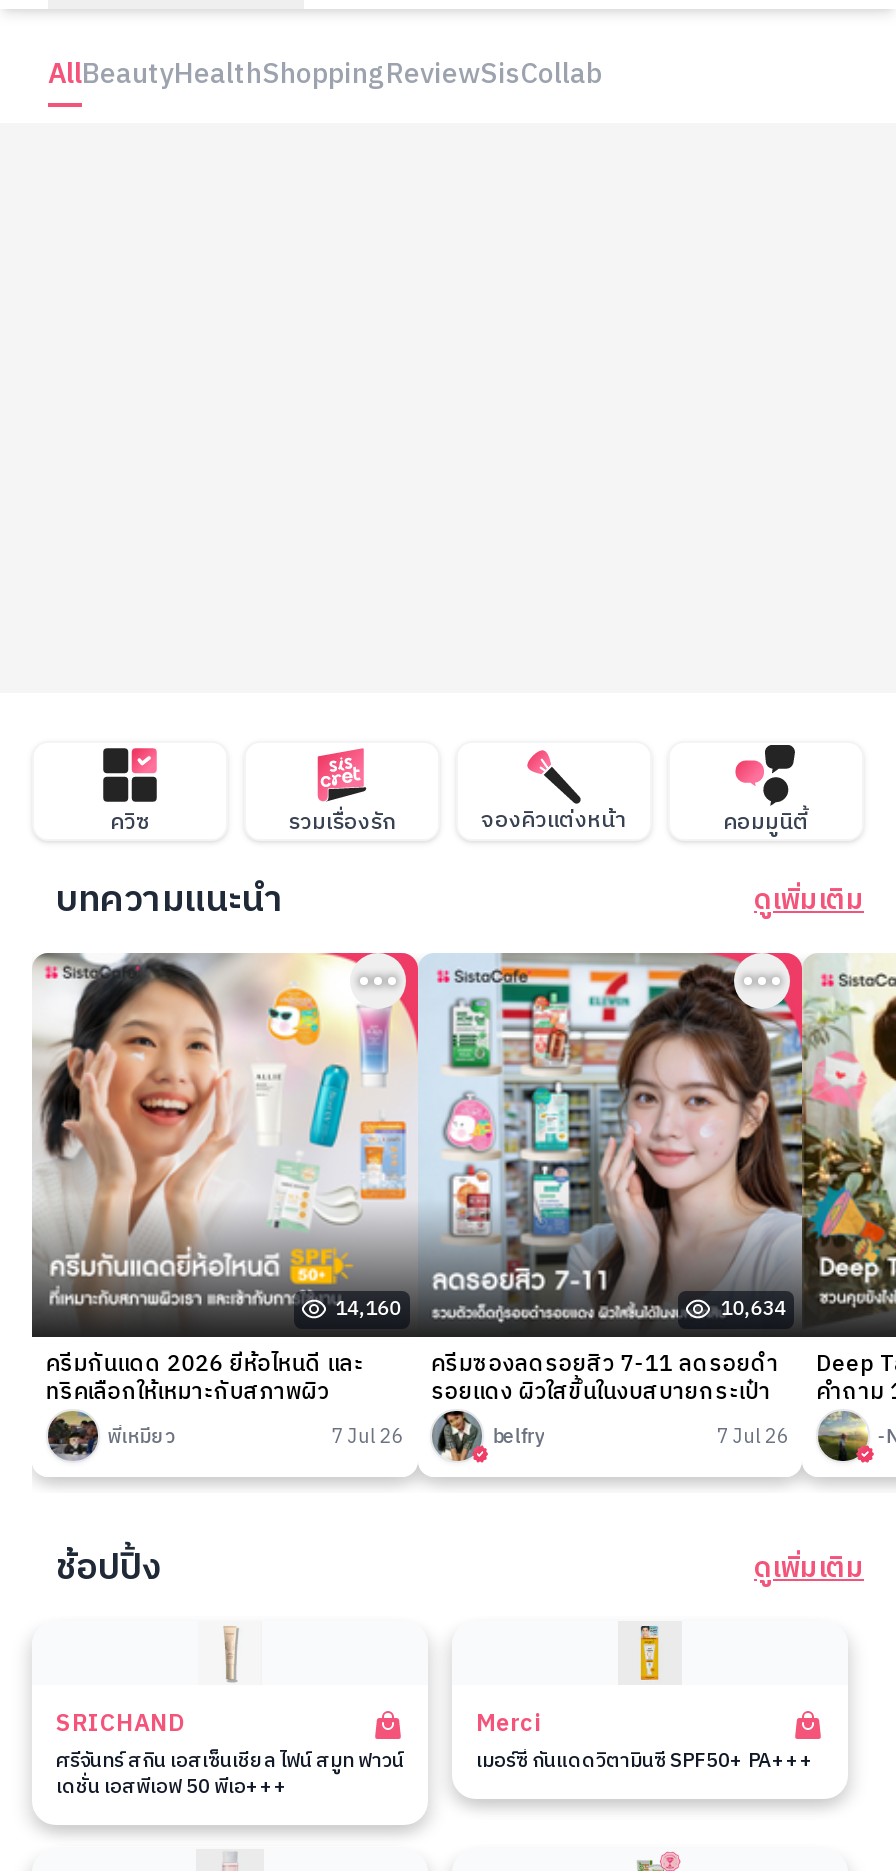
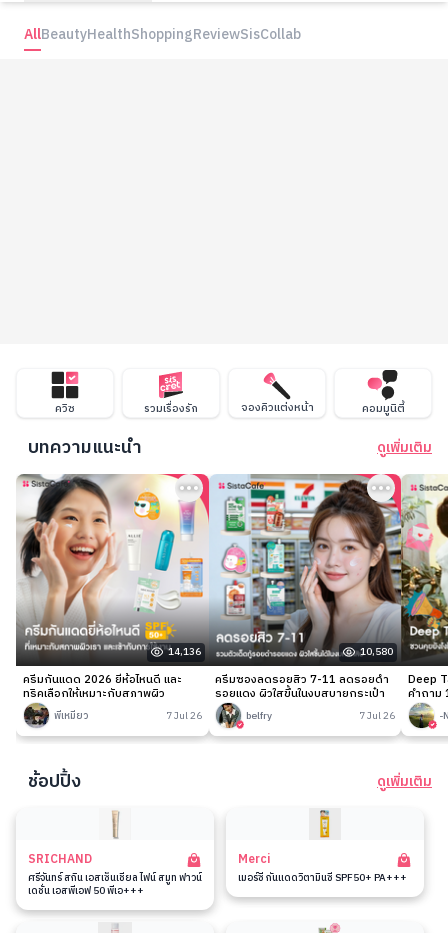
- 14,160
+ 14,136

- 10,634
+ 10,580
